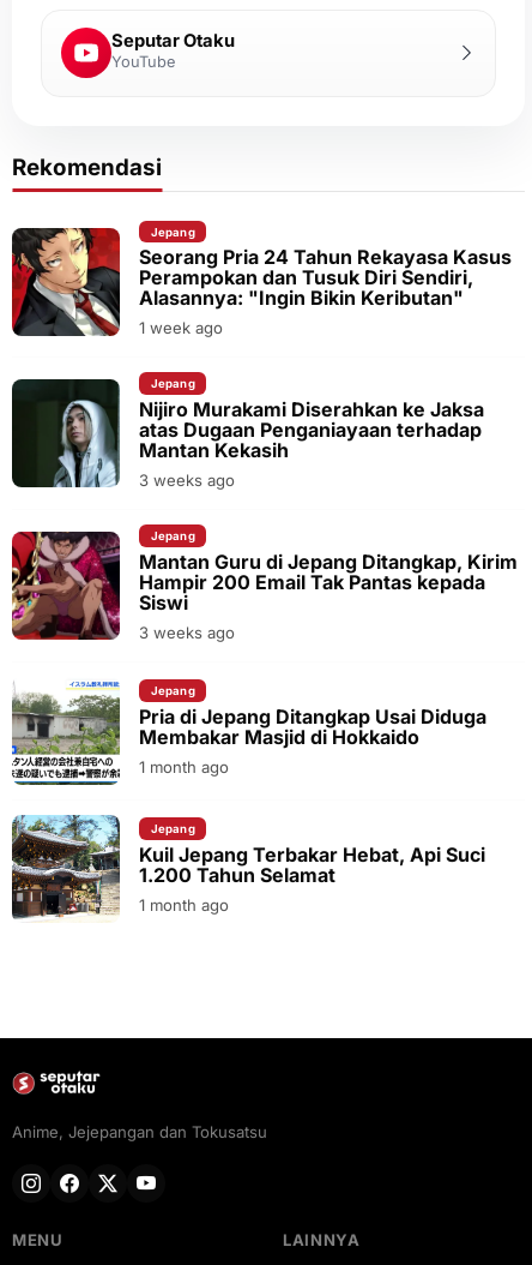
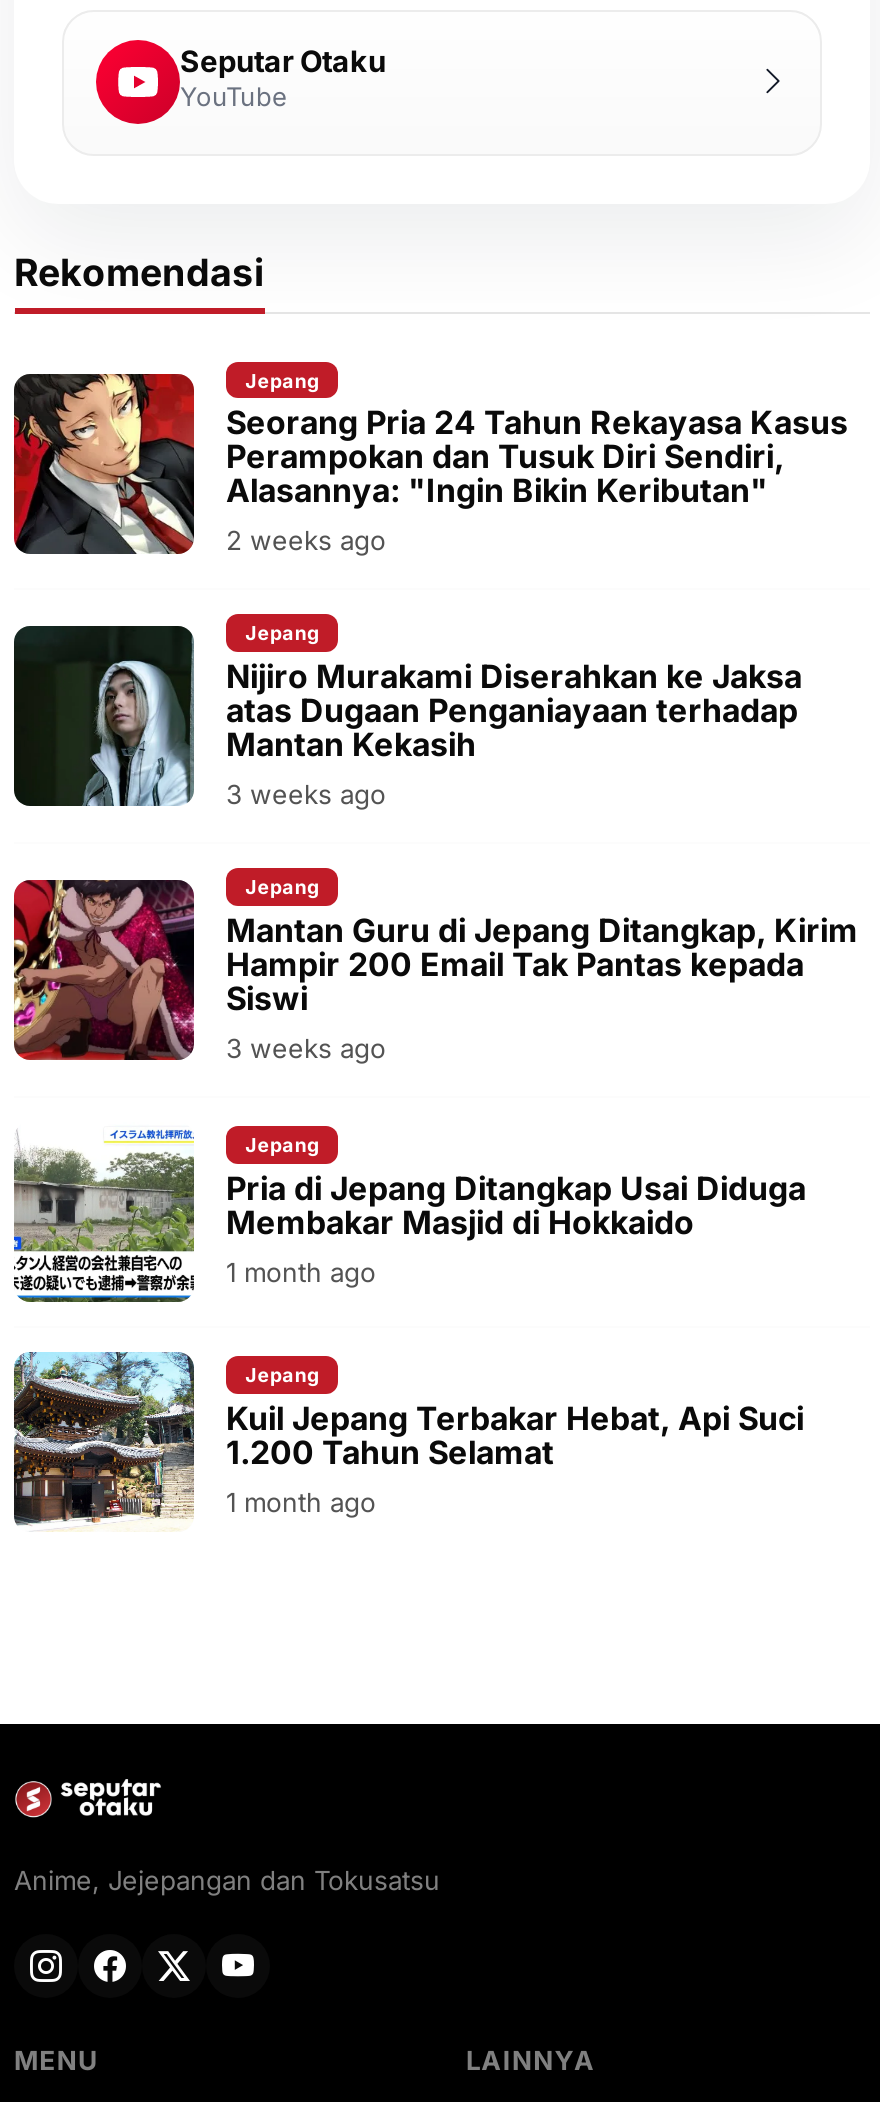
- 1 week ago
+ 2 weeks ago
